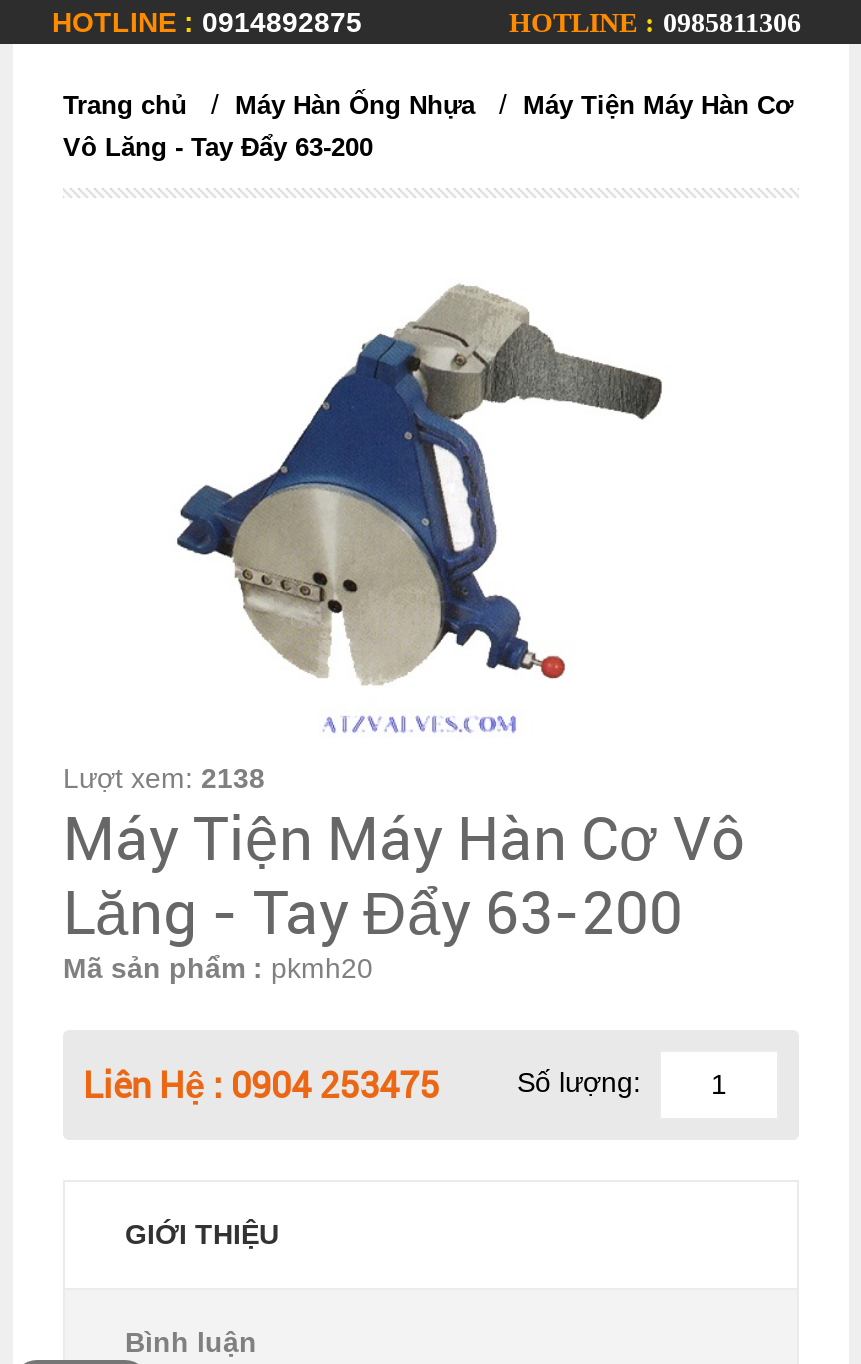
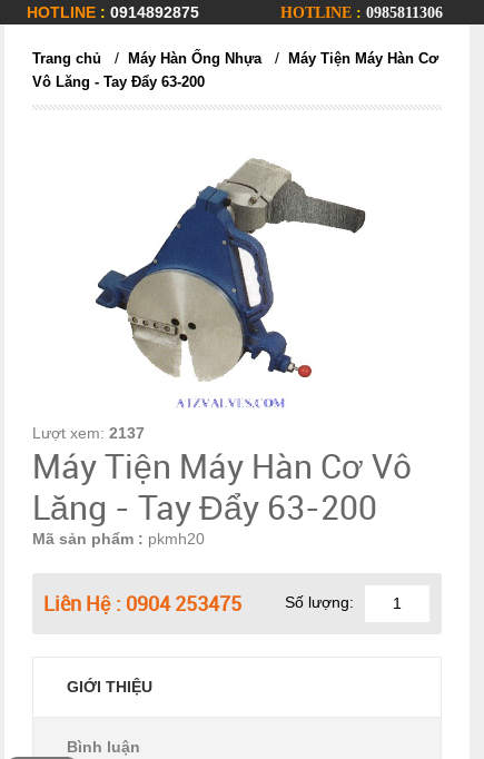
- Lượt xem: 2138
+ Lượt xem: 2137
